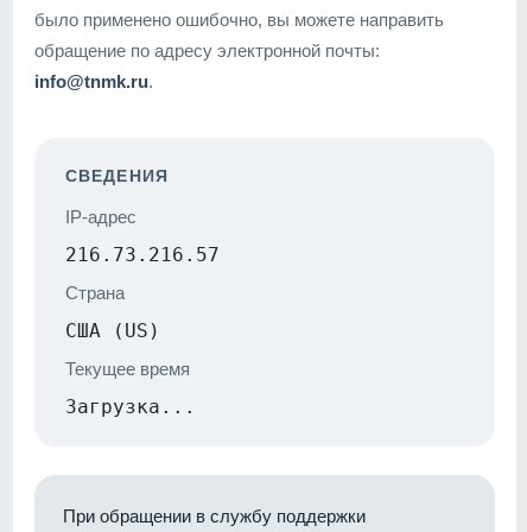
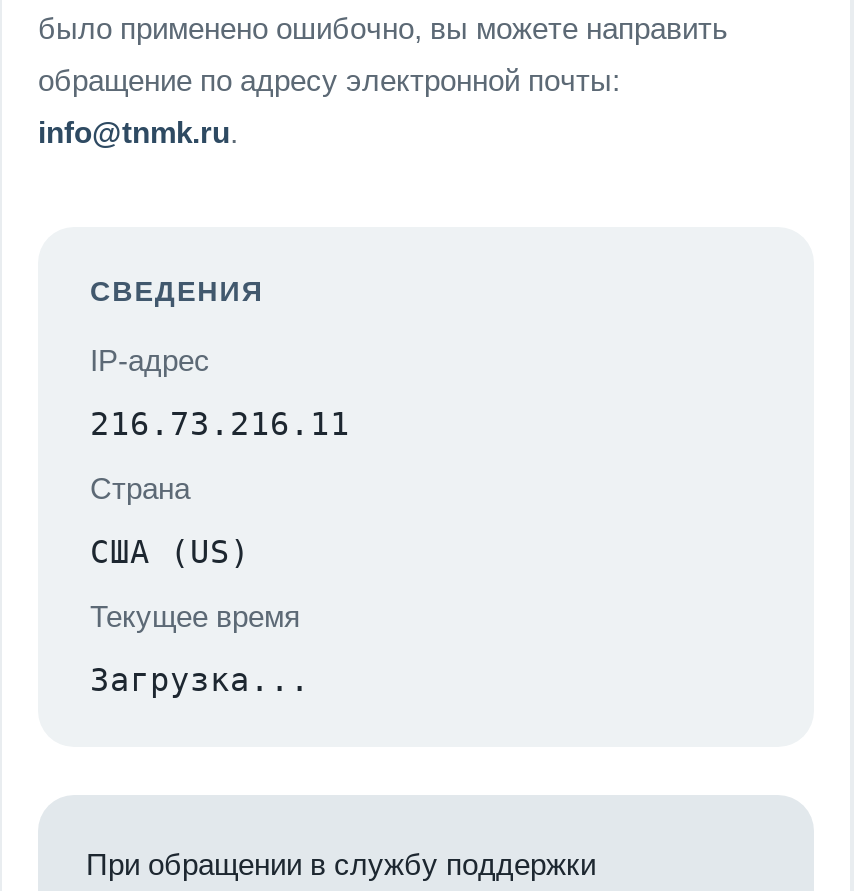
- 216.73.216.57
+ 216.73.216.11
